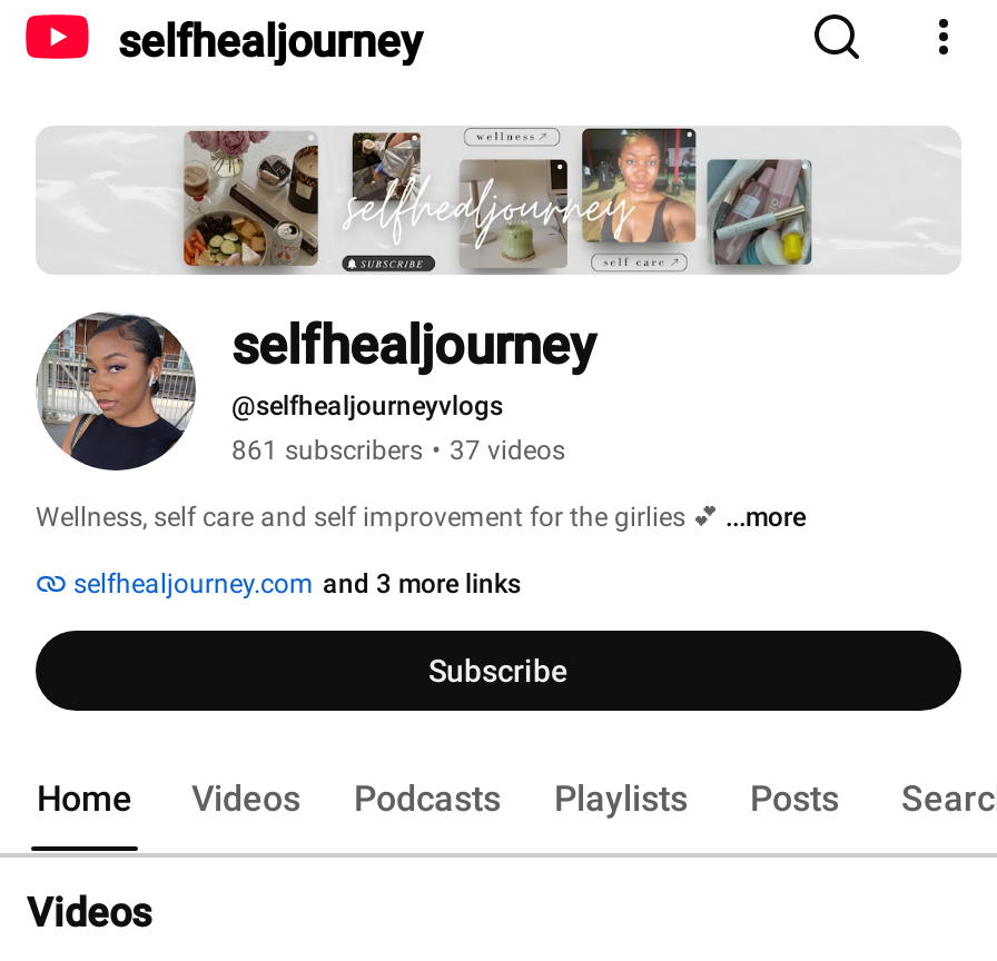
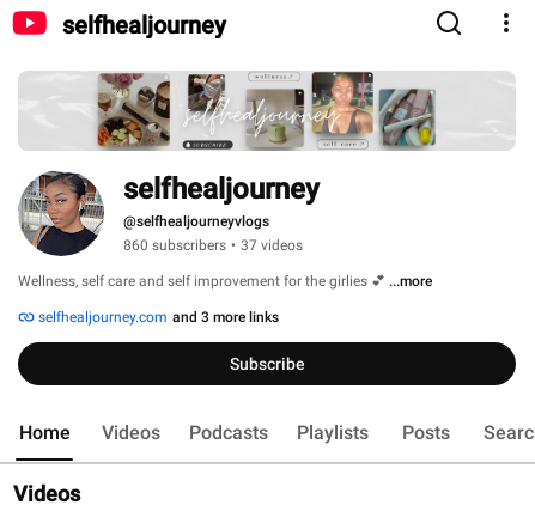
- 861 subscribers • 37 videos
+ 860 subscribers • 37 videos
